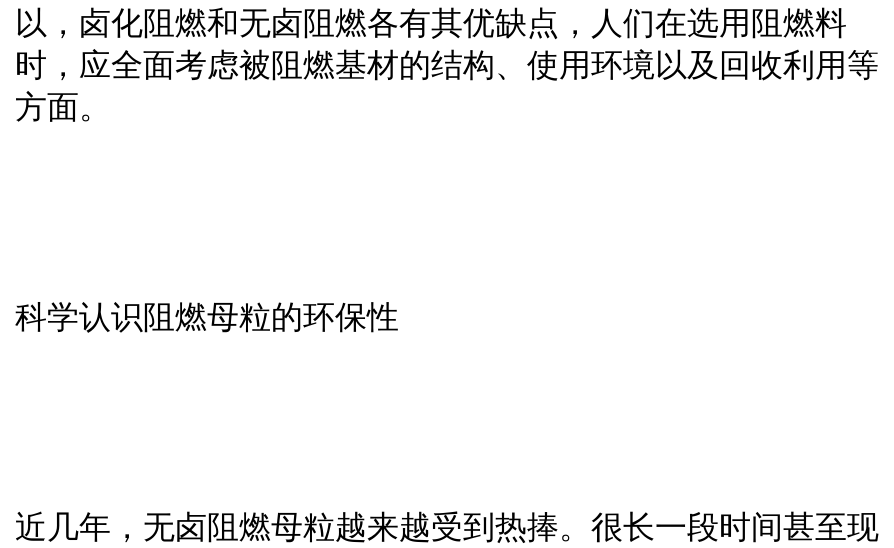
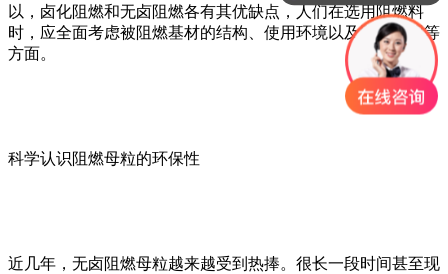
+ [image]
